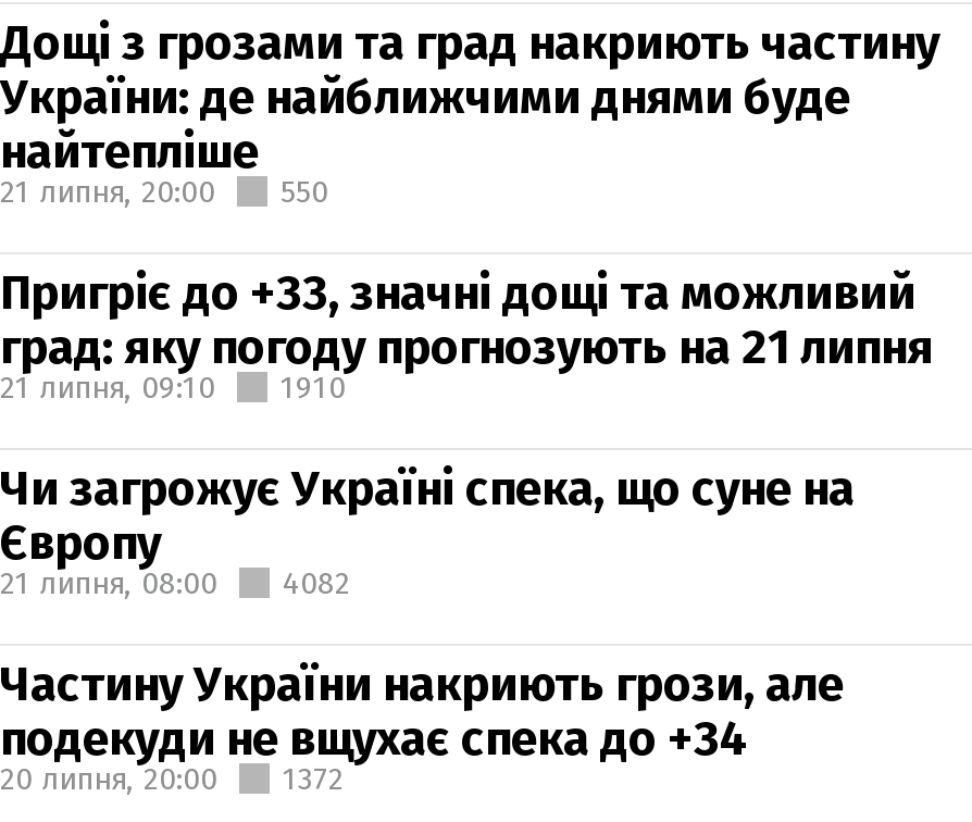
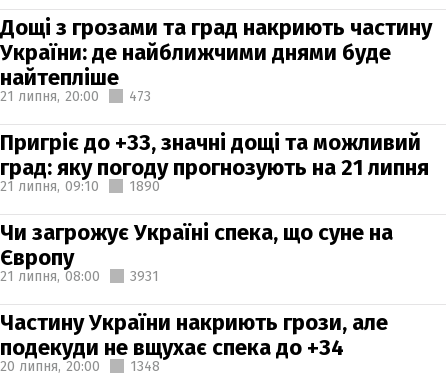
- 21 липня, 20:00 550
+ 21 липня, 20:00 473

- 1910
+ 1890

- 21 липня, 08:00 4082
+ 21 липня, 08:00 3931

- 20 липня, 20:00 1372
+ 20 липня, 20:00 1348
